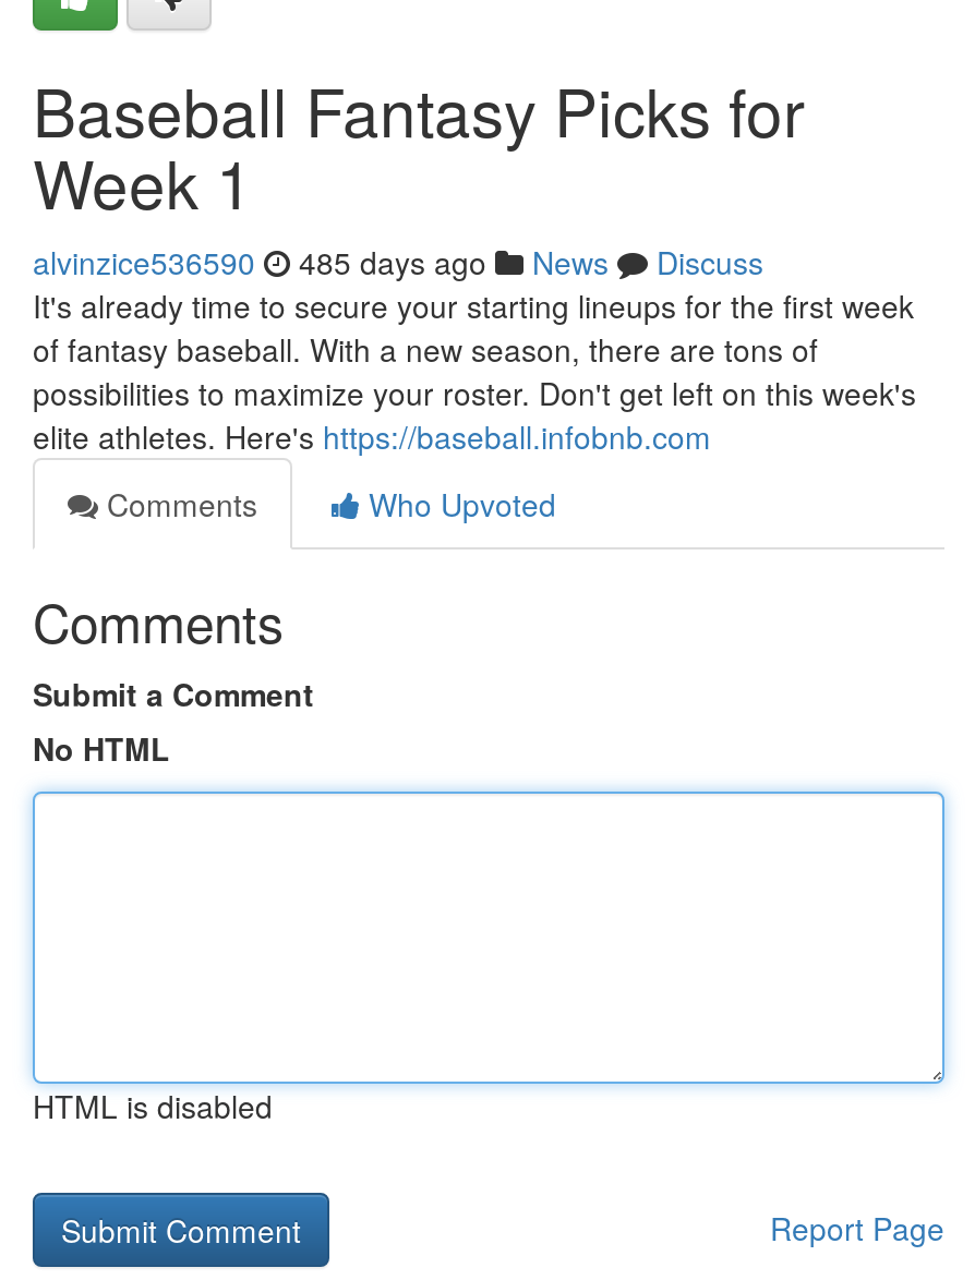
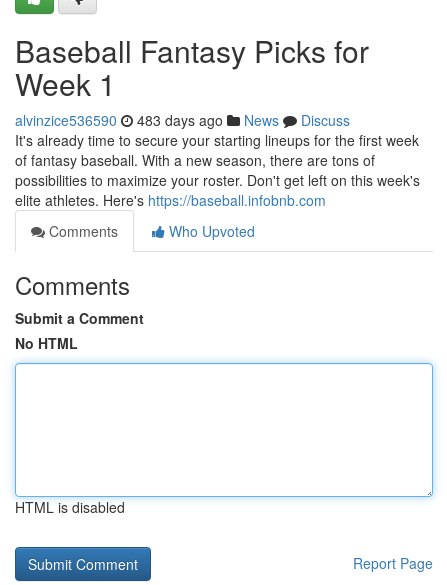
- alvinzice536590 485 days ago News Discuss
+ alvinzice536590 483 days ago News Discuss
